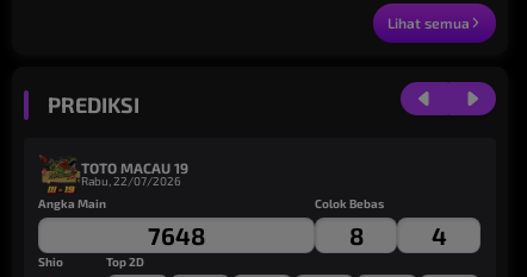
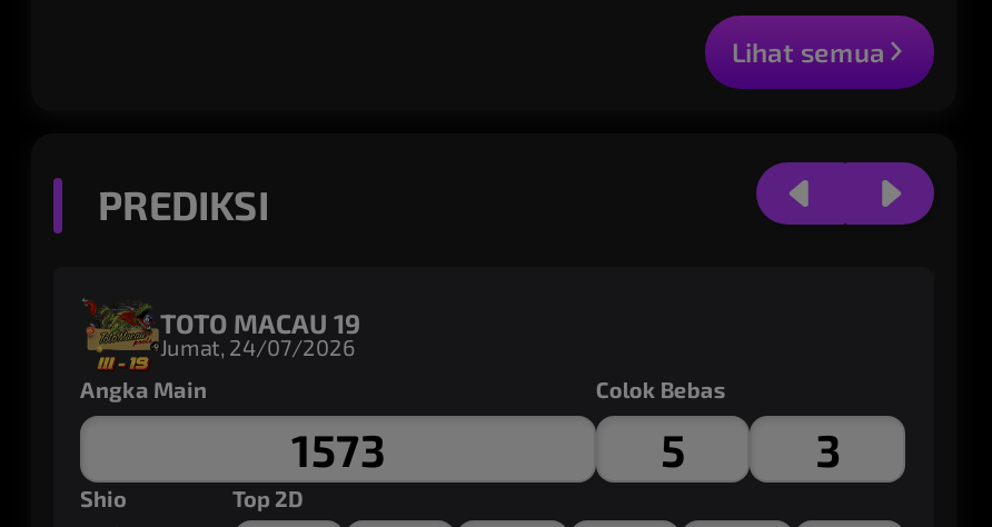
- Rabu, 22/07/2026
+ Jumat, 24/07/2026

- 7648
+ 1573

- 8
+ 5

- 4
+ 3
